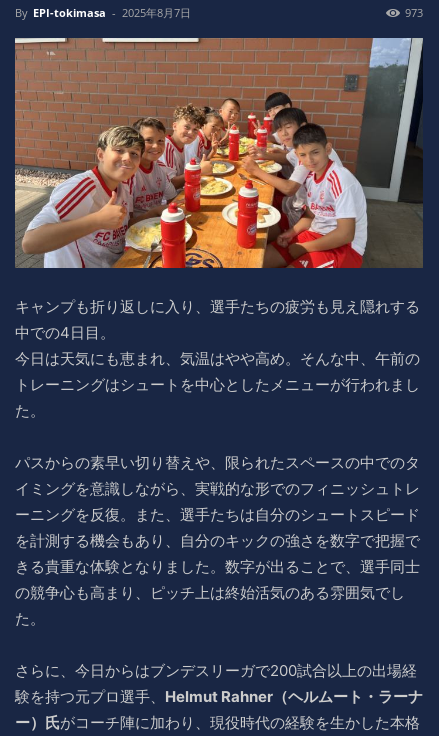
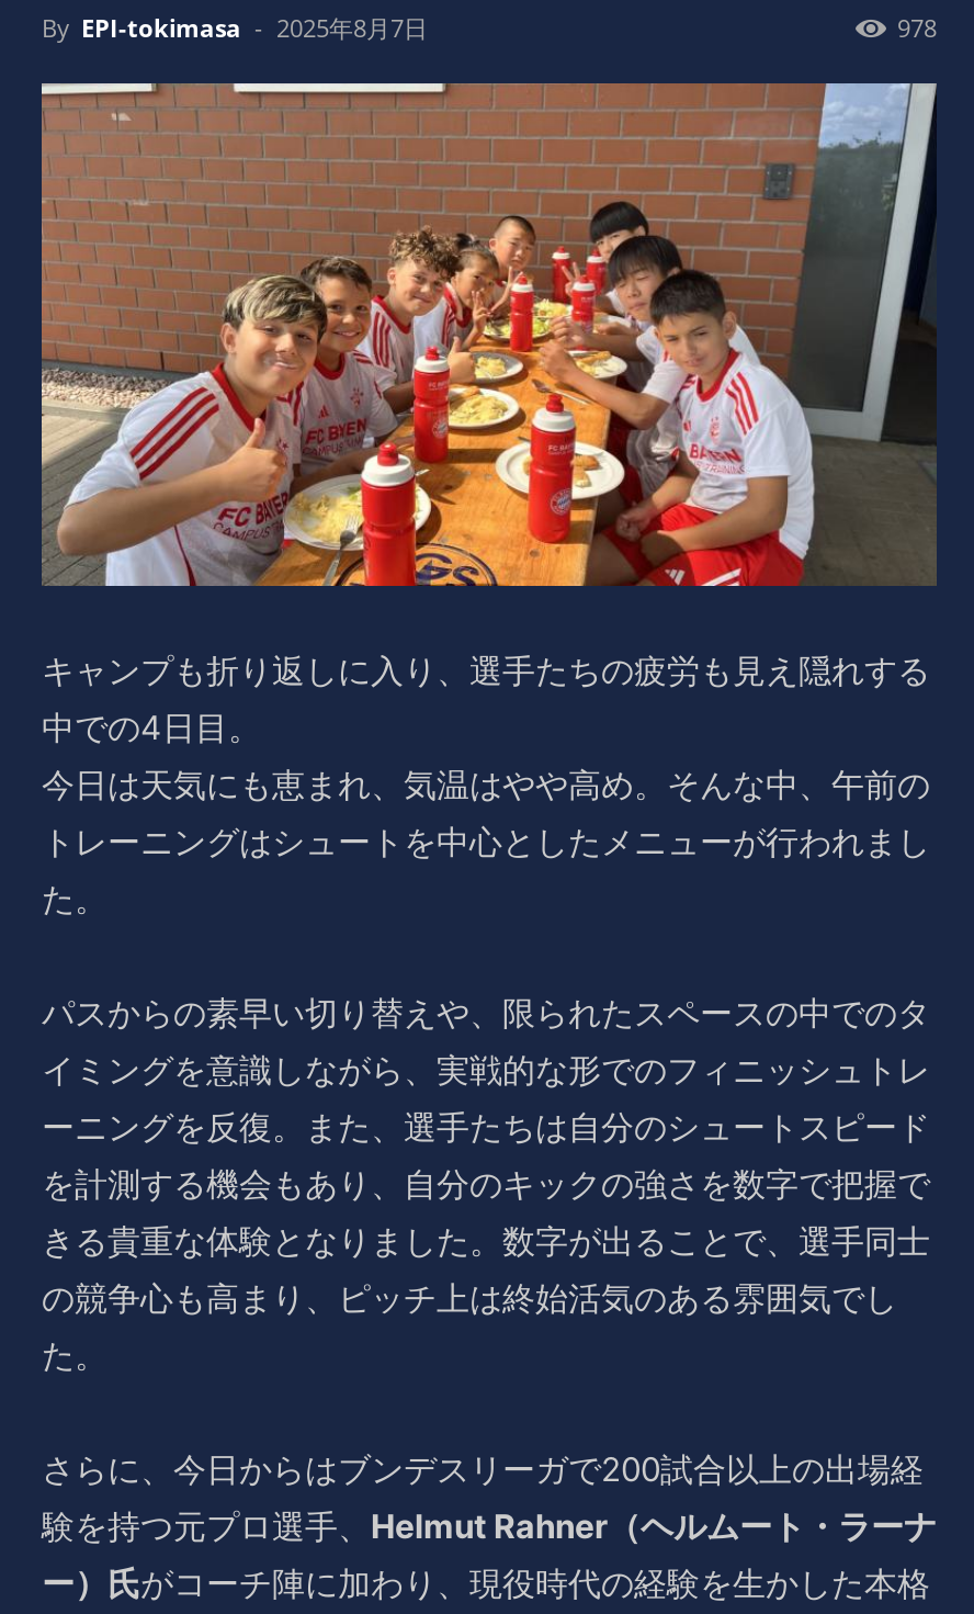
- 973
+ 978
